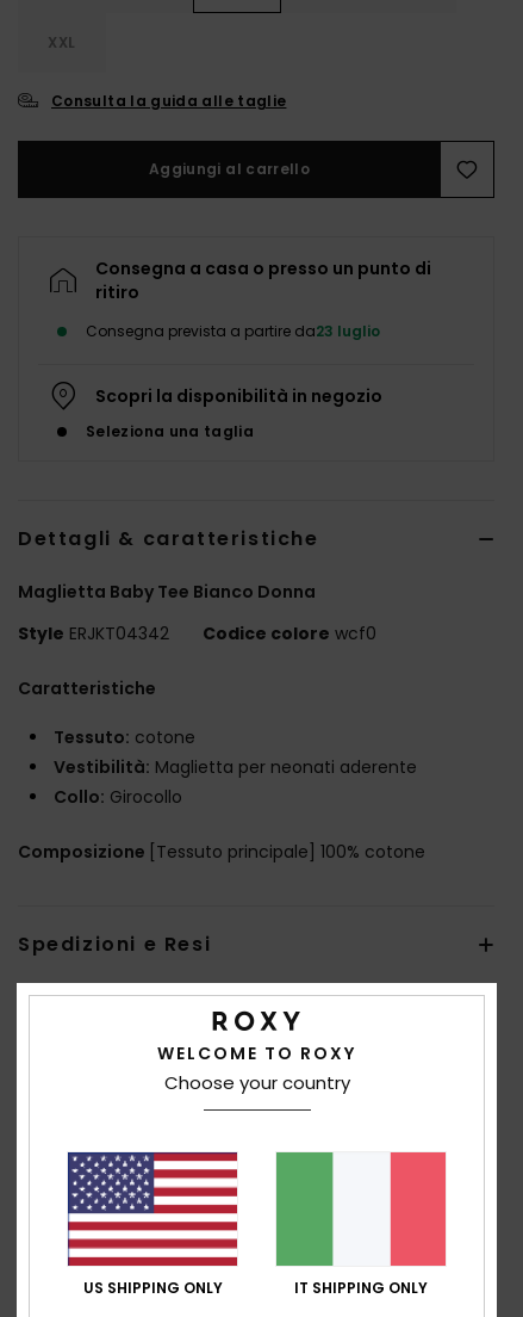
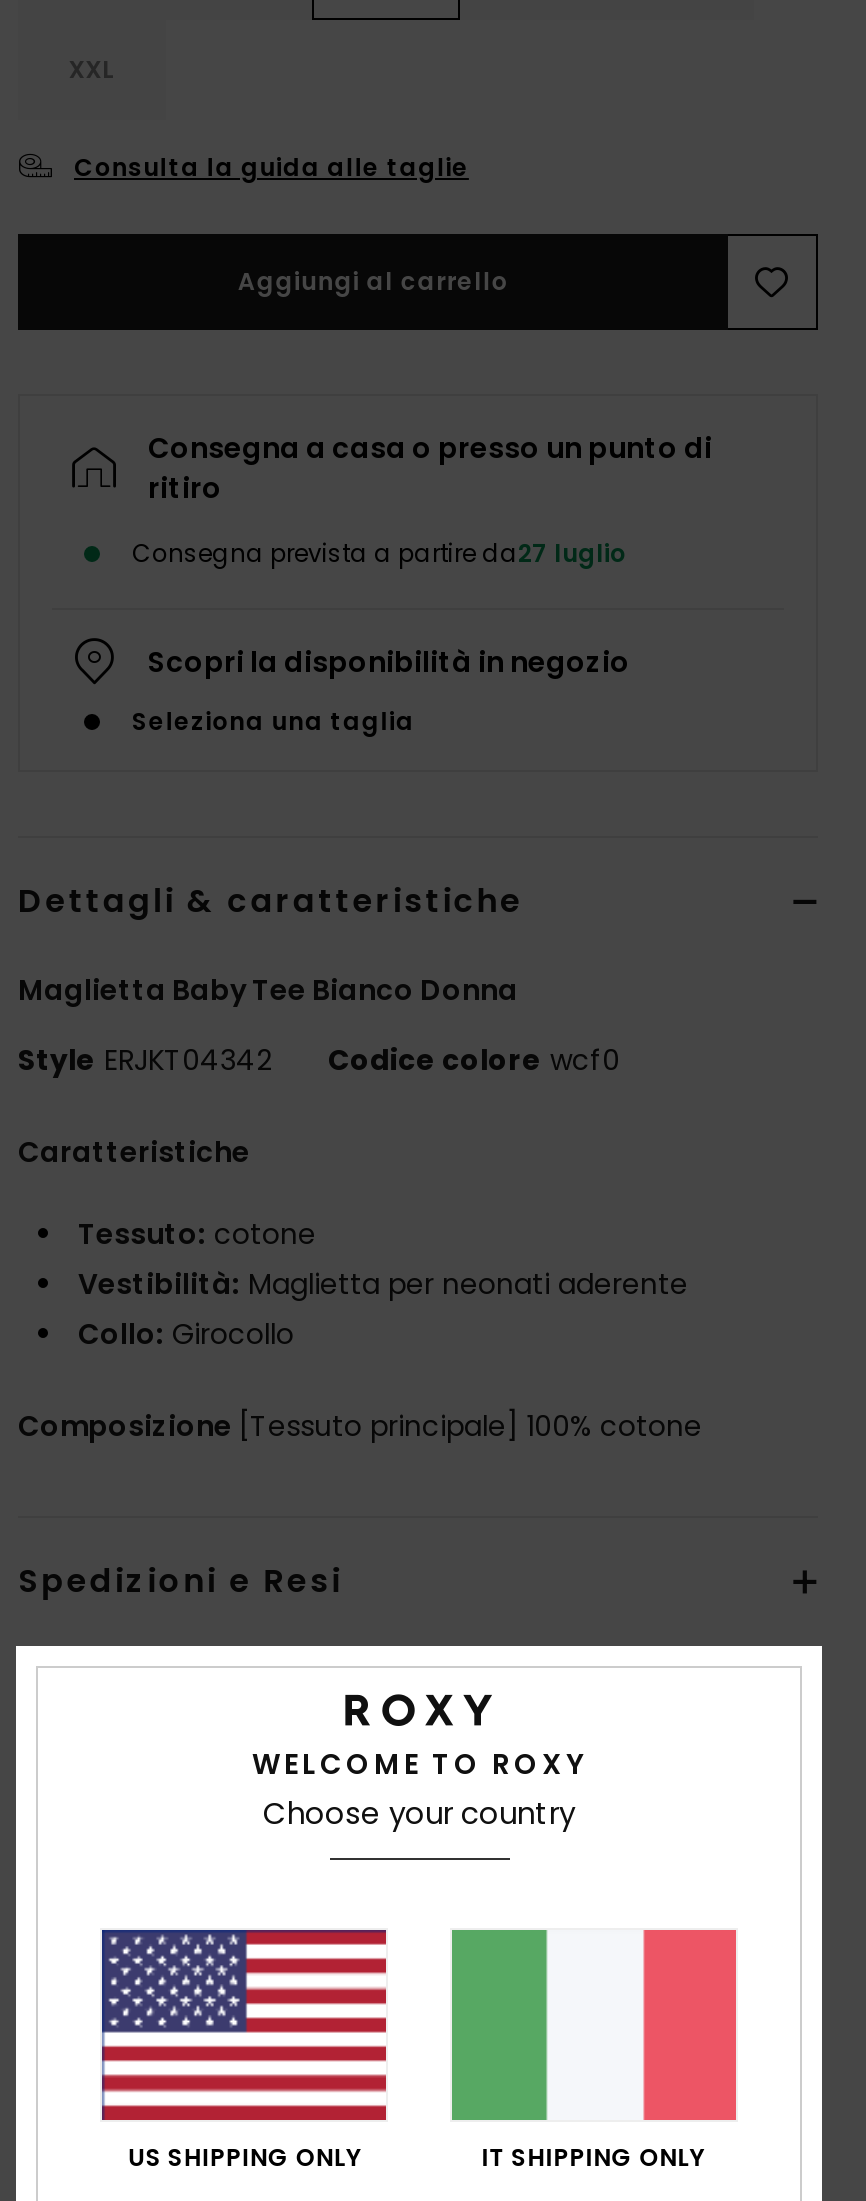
- Consegna prevista a partire da23 luglio
+ Consegna prevista a partire da27 luglio
